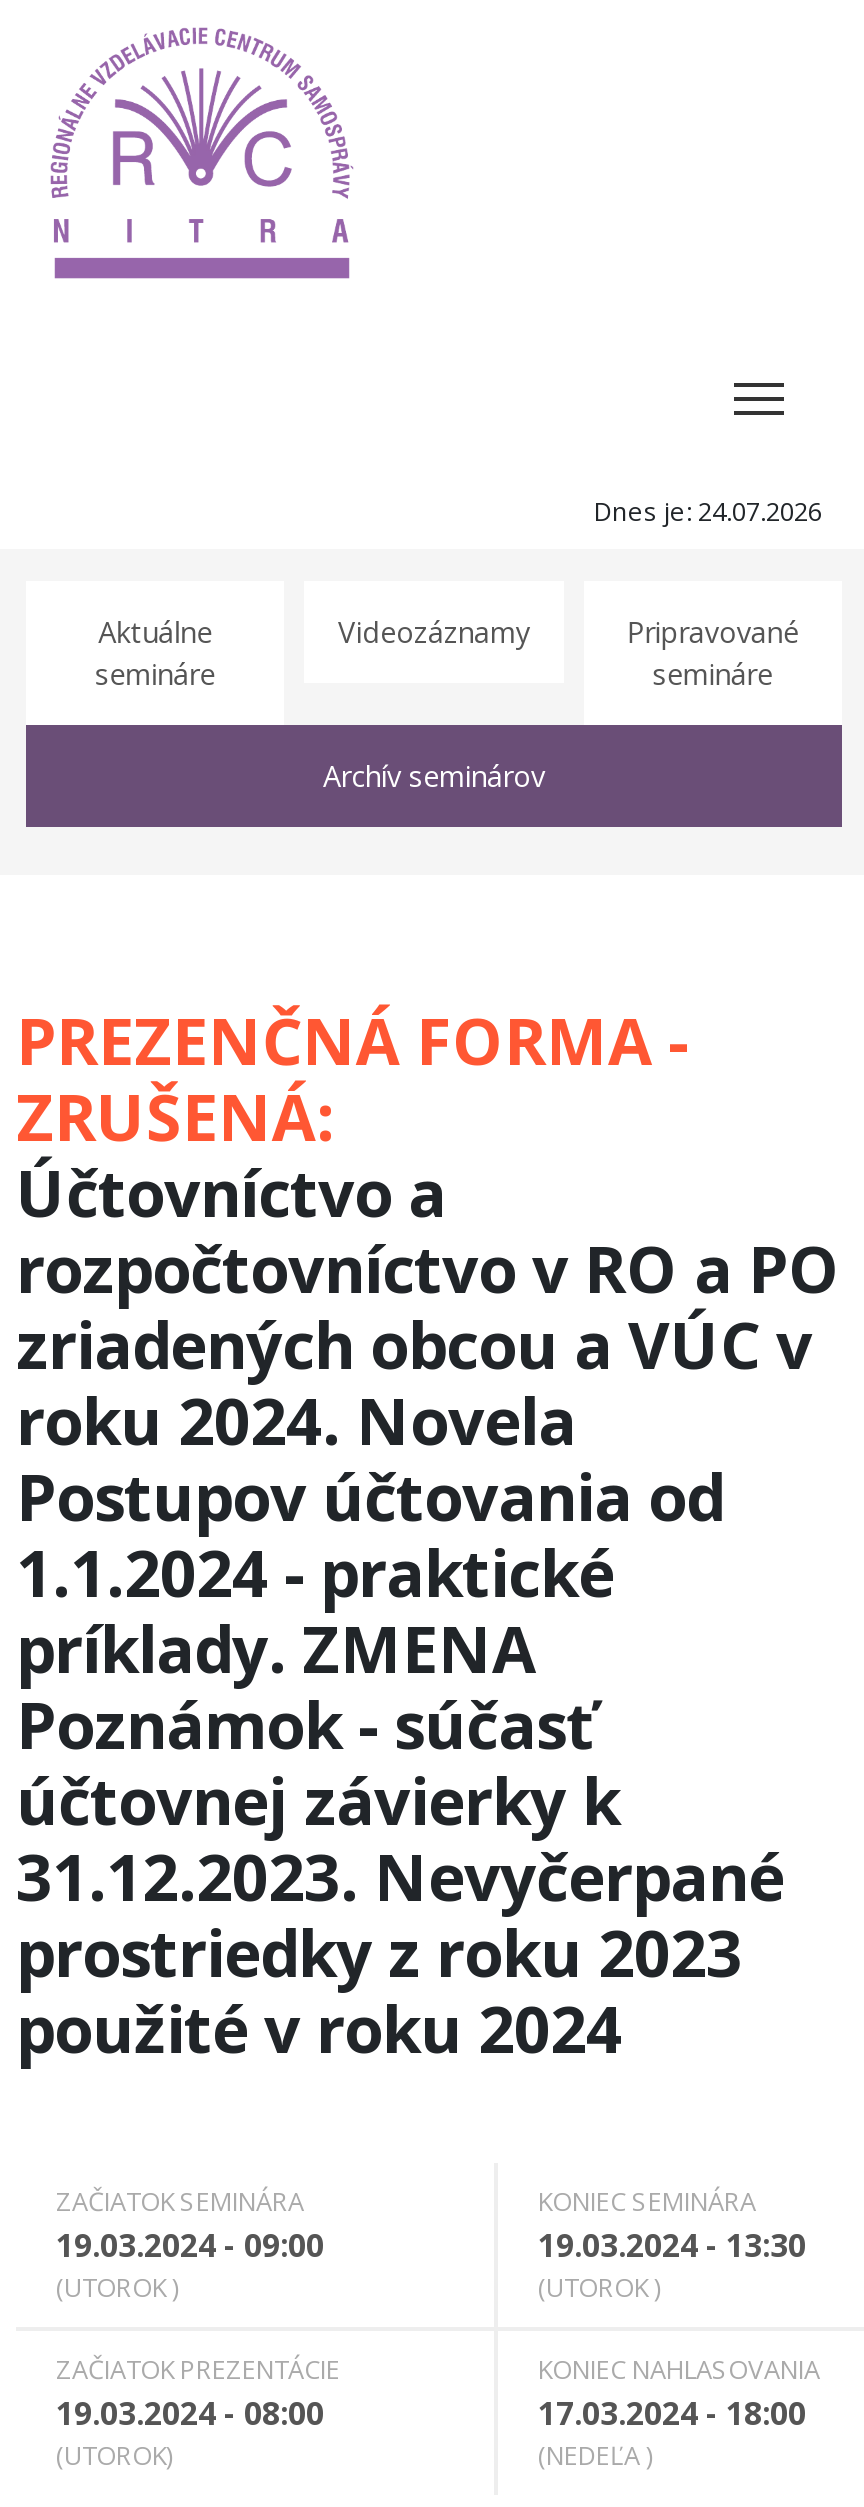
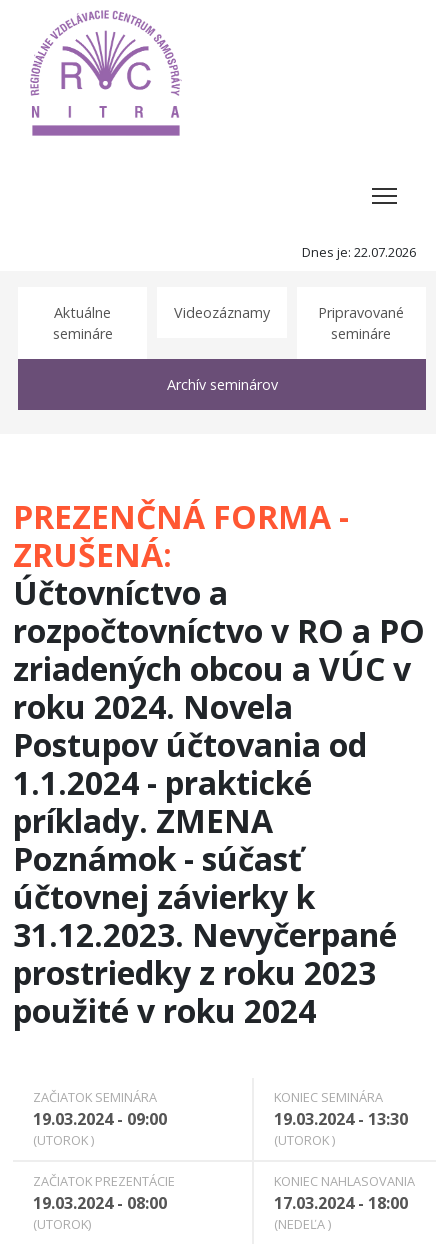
- Dnes je: 24.07.2026
+ Dnes je: 22.07.2026
